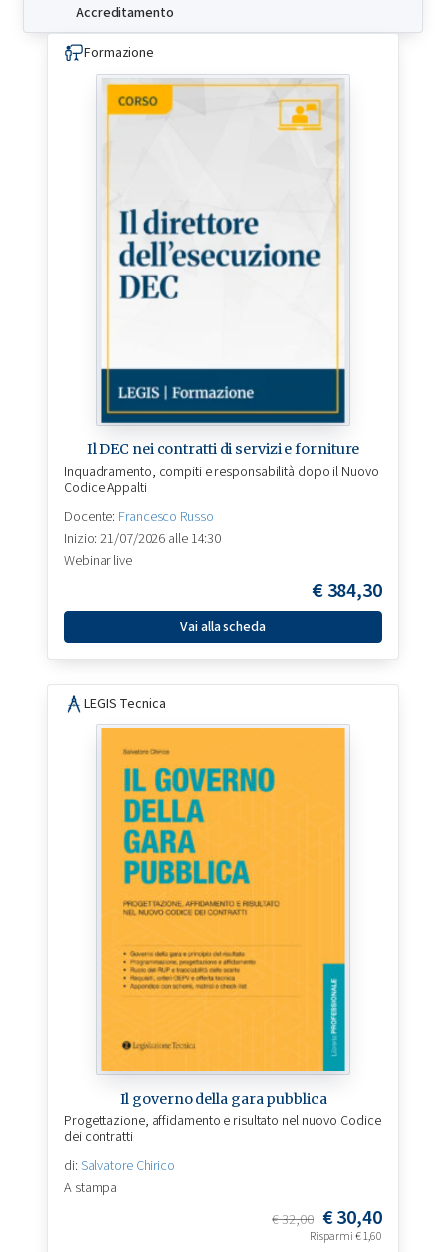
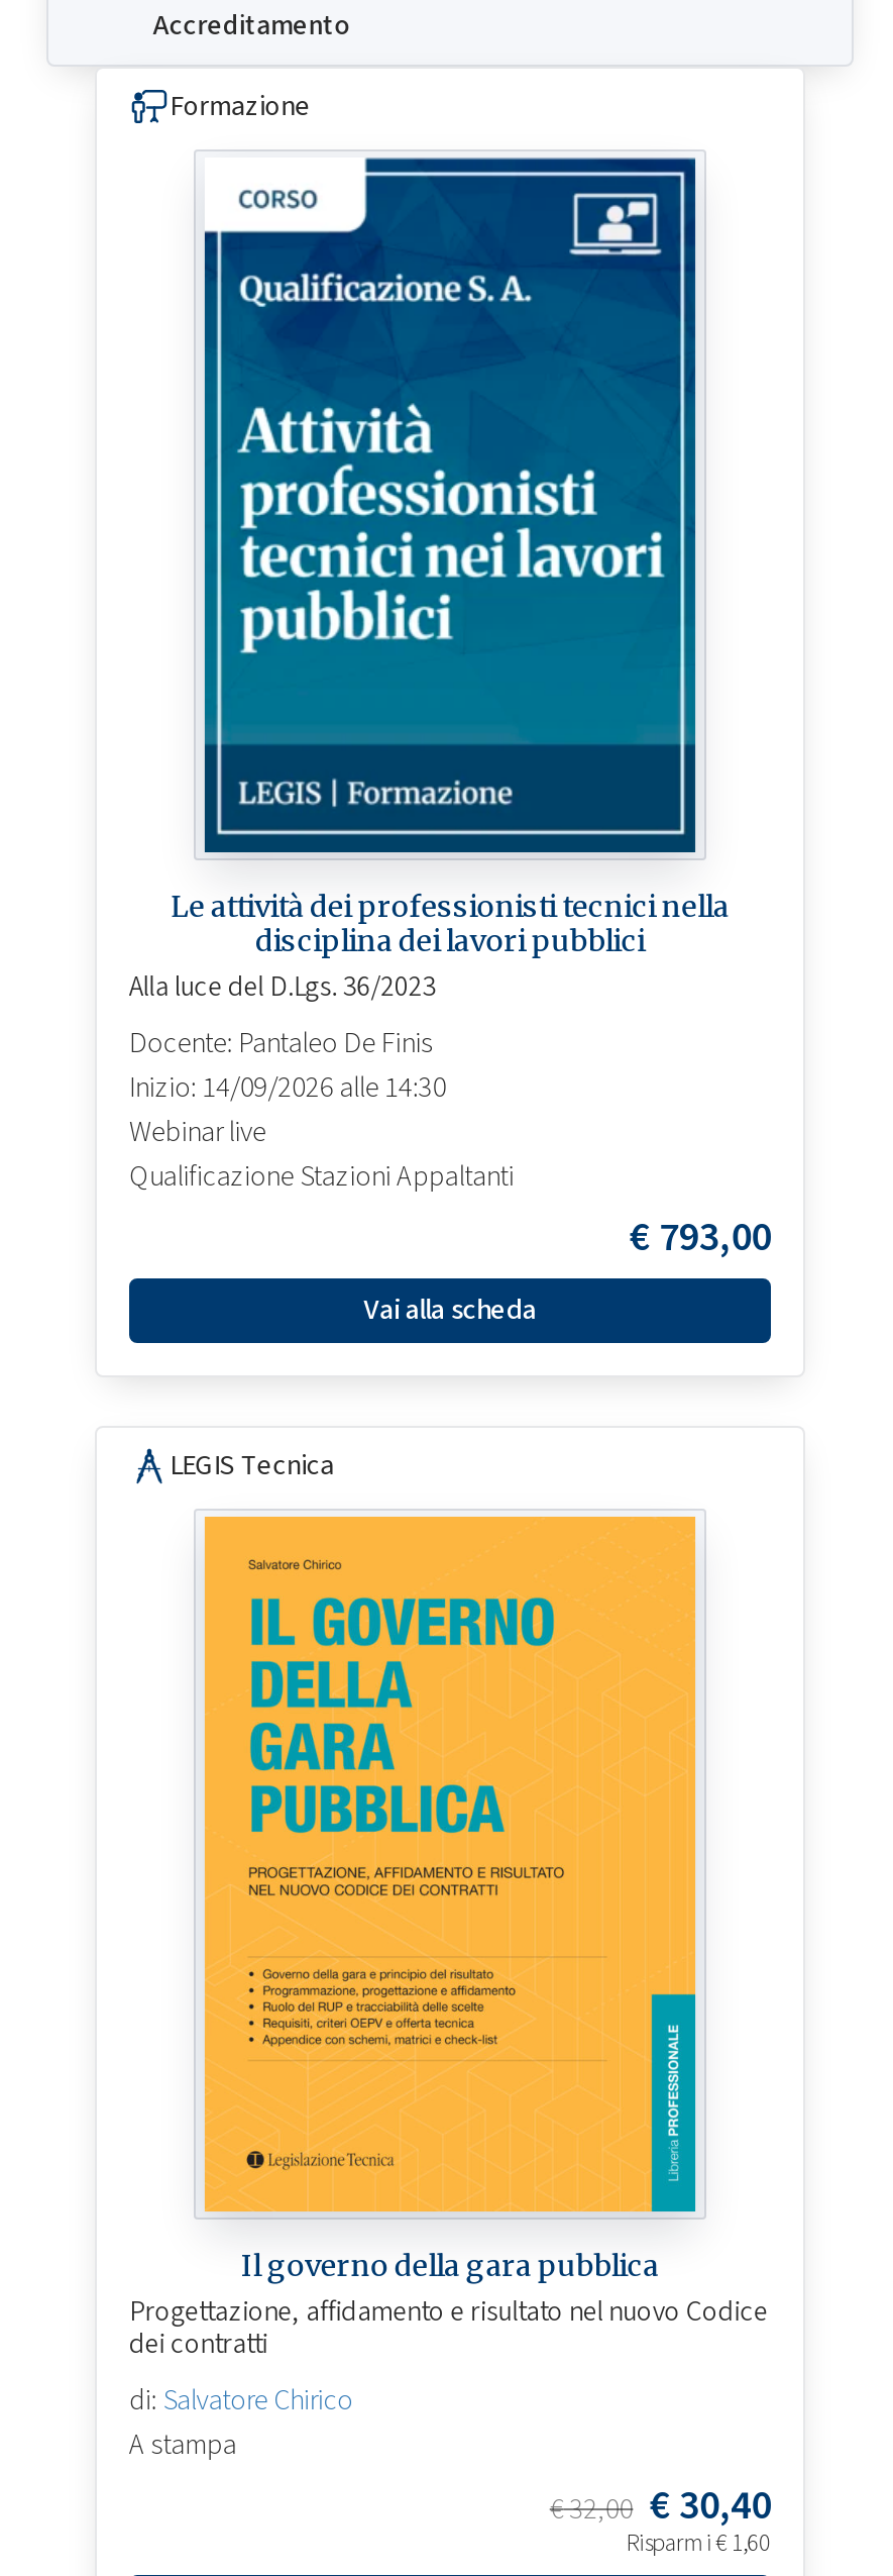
- [image]
- Il DEC nei contratti di servizi e forniture
- Inquadramento, compiti e responsabilità dopo il Nuovo
- Codice Appalti
- Docente: Francesco Russo
- Inizio: 21/07/2026 alle 14:30
+ [image]
+ Le attività dei professionisti tecnici nella
+ disciplina dei lavori pubblici
+ Alla luce del D.Lgs. 36/2023
+ Docente: Pantaleo De Finis
+ Inizio: 14/09/2026 alle 14:30

- €384,30
+ Qualificazione Stazioni Appaltanti
+ €793,00
